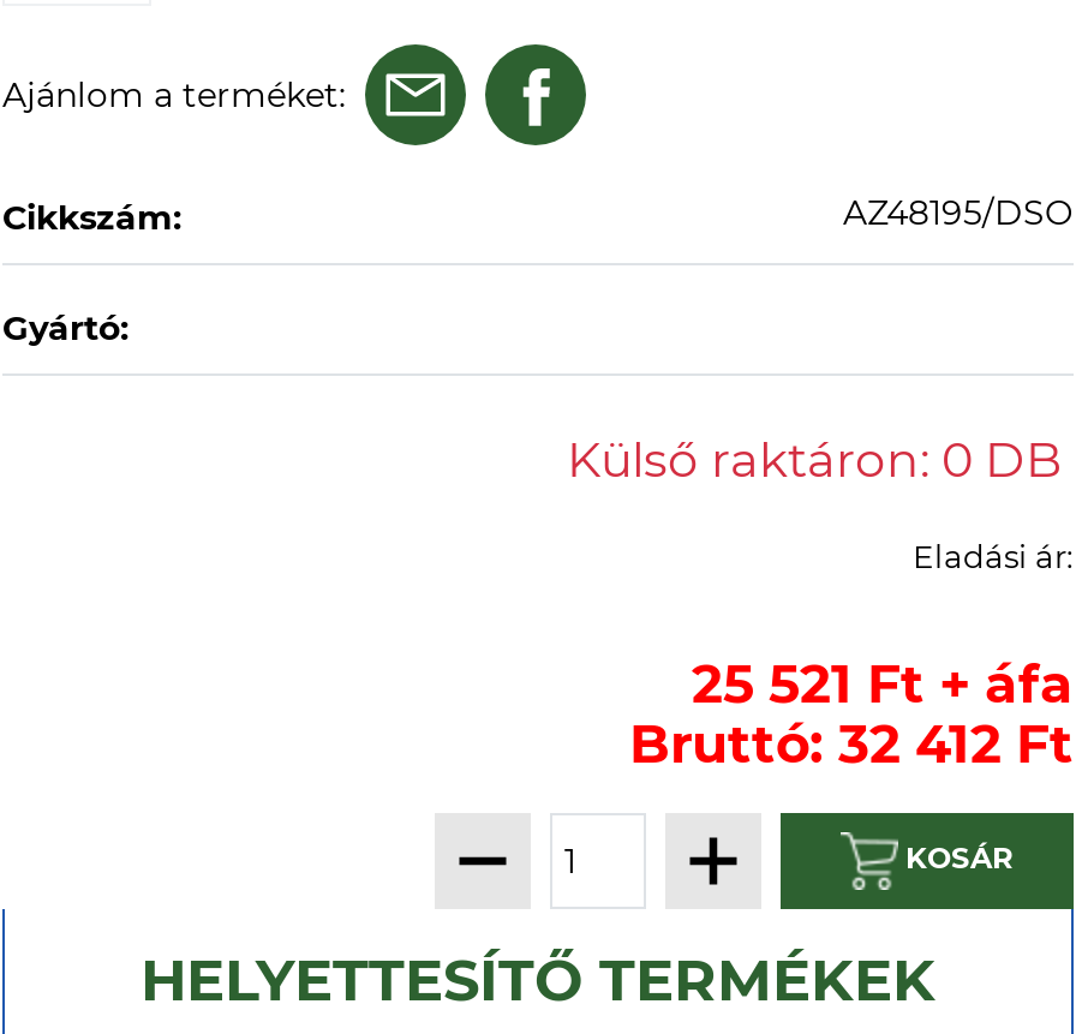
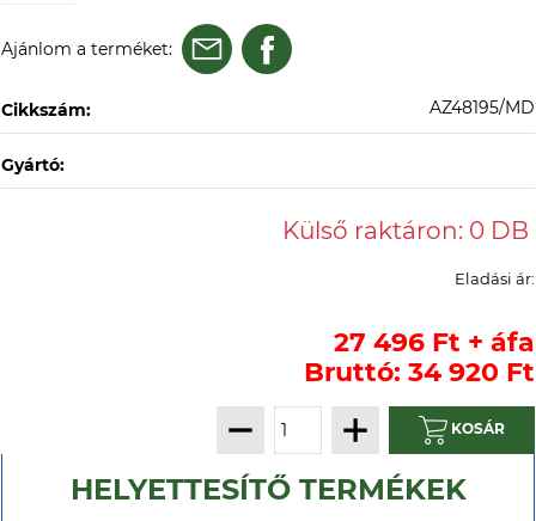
- AZ48195/DSO
+ AZ48195/MD

- 25 521 Ft + áfa
+ 27 496 Ft + áfa

- Bruttó: 32 412 Ft
+ Bruttó: 34 920 Ft
